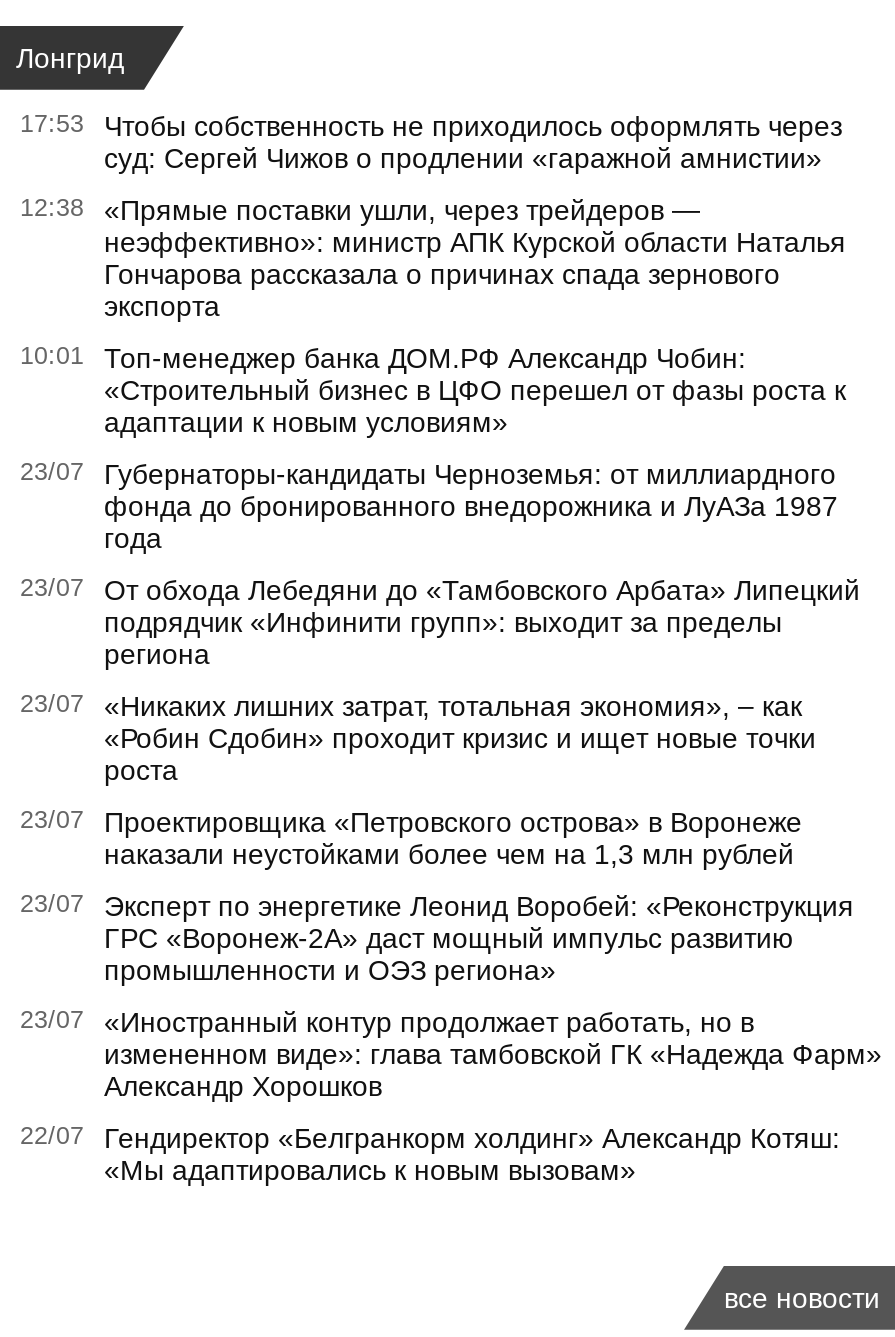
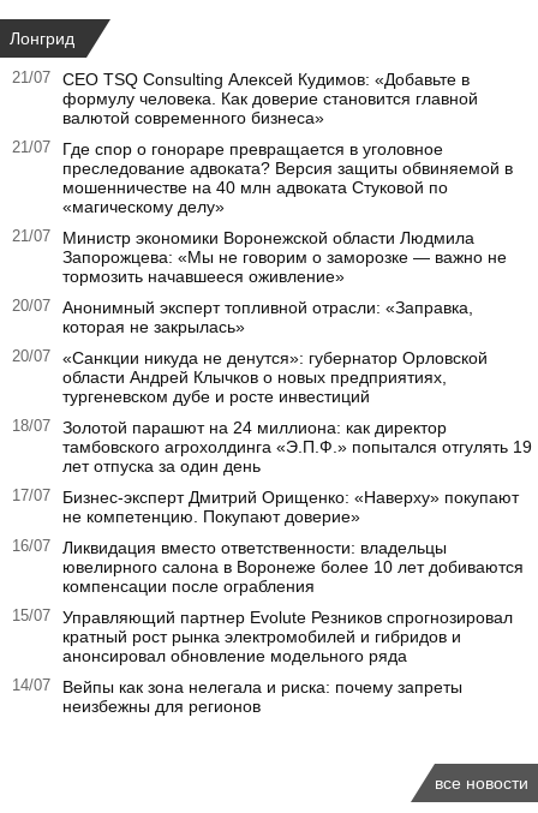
- 17:53
- Чтобы собственность не приходилось оформлять через
- суд: Сергей Чижов о продлении «гаражной амнистии»
+ 21/07
+ СЕО TSQ Consulting Алексей Кудимов: «Добавьте в
+ формулу человека. Как доверие становится главной
+ валютой современного бизнеса»

- 12:38
- «Прямые поставки ушли, через трейдеров —
- неэффективно»: министр АПК Курской области Наталья
- Гончарова рассказала о причинах спада зернового
- экспорта
+ 21/07
+ Где спор о гонораре превращается в уголовное
+ преследование адвоката? Версия защиты обвиняемой в
+ мошенничестве на 40 млн адвоката Стуковой по
+ «магическому делу»

- 10:01
- Топ-менеджер банка ДОМ.РФ Александр Чобин:
- «Строительный бизнес в ЦФО перешел от фазы роста к
- адаптации к новым условиям»
+ 21/07
+ Министр экономики Воронежской области Людмила
+ Запорожцева: «Мы не говорим о заморозке — важно не
+ тормозить начавшееся оживление»

- 23/07
- Губернаторы‑кандидаты Черноземья: от миллиардного
- фонда до бронированного внедорожника и ЛуАЗа 1987
- года
+ 20/07
+ Анонимный эксперт топливной отрасли: «Заправка,
+ которая не закрылась»

- 23/07
- От обхода Лебедяни до «Тамбовского Арбата» Липецкий
- подрядчик «Инфинити групп»: выходит за пределы
- региона
+ 20/07
+ «Санкции никуда не денутся»: губернатор Орловской
+ области Андрей Клычков о новых предприятиях,
+ тургеневском дубе и росте инвестиций

- 23/07
- «Никаких лишних затрат, тотальная экономия», – как
- «Робин Сдобин» проходит кризис и ищет новые точки
- роста
+ 18/07
+ Золотой парашют на 24 миллиона: как директор
+ тамбовского агрохолдинга «Э.П.Ф.» попытался отгулять 19
+ лет отпуска за один день

- 23/07
- Проектировщика «Петровского острова» в Воронеже
- наказали неустойками более чем на 1,3 млн рублей
+ 17/07
+ Бизнес-эксперт Дмитрий Орищенко: «Наверху» покупают
+ не компетенцию. Покупают доверие»

- 23/07
- Эксперт по энергетике Леонид Воробей: «Реконструкция
- ГРС «Воронеж‑2А» даст мощный импульс развитию
- промышленности и ОЭЗ региона»
+ 16/07
+ Ликвидация вместо ответственности: владельцы
+ ювелирного салона в Воронеже более 10 лет добиваются
+ компенсации после ограбления

- 23/07
- «Иностранный контур продолжает работать, но в
- измененном виде»: глава тамбовской ГК «Надежда Фарм»
- Александр Хорошков
+ 15/07
+ Управляющий партнер Evolute Резников спрогнозировал
+ кратный рост рынка электромобилей и гибридов и
+ анонсировал обновление модельного ряда

- 22/07
- Гендиректор «Белгранкорм холдинг» Александр Котяш:
- «Мы адаптировались к новым вызовам»
+ 14/07
+ Вейпы как зона нелегала и риска: почему запреты
+ неизбежны для регионов
